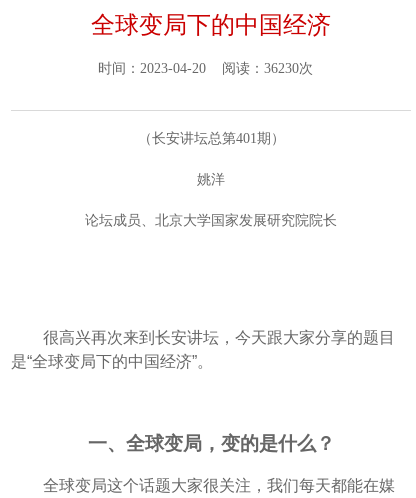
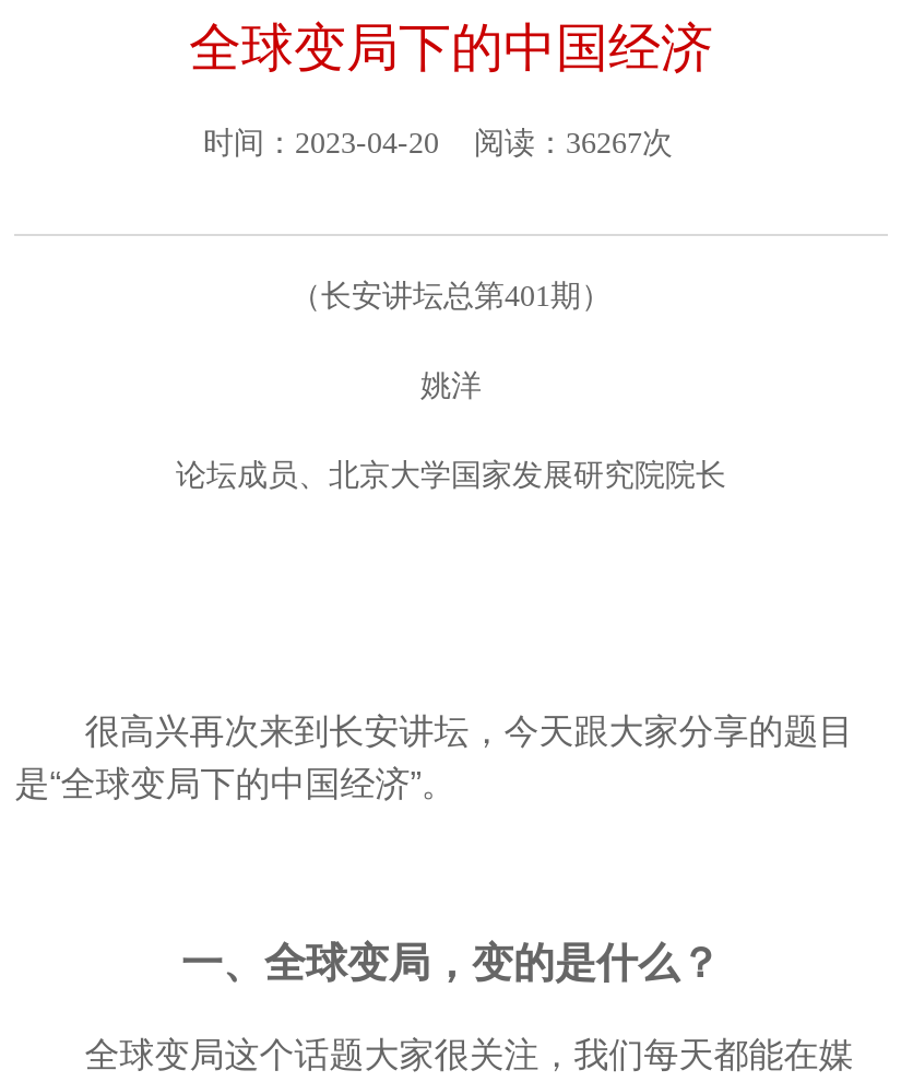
- 时间：2023-04-20 阅读：36230次
+ 时间：2023-04-20 阅读：36267次
